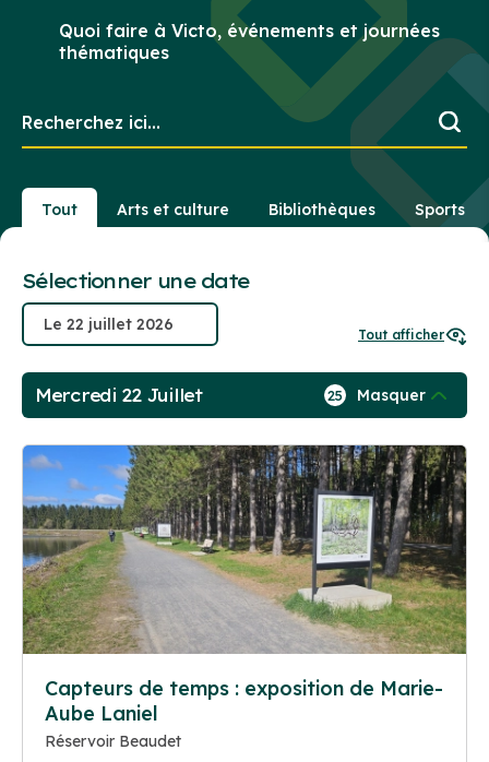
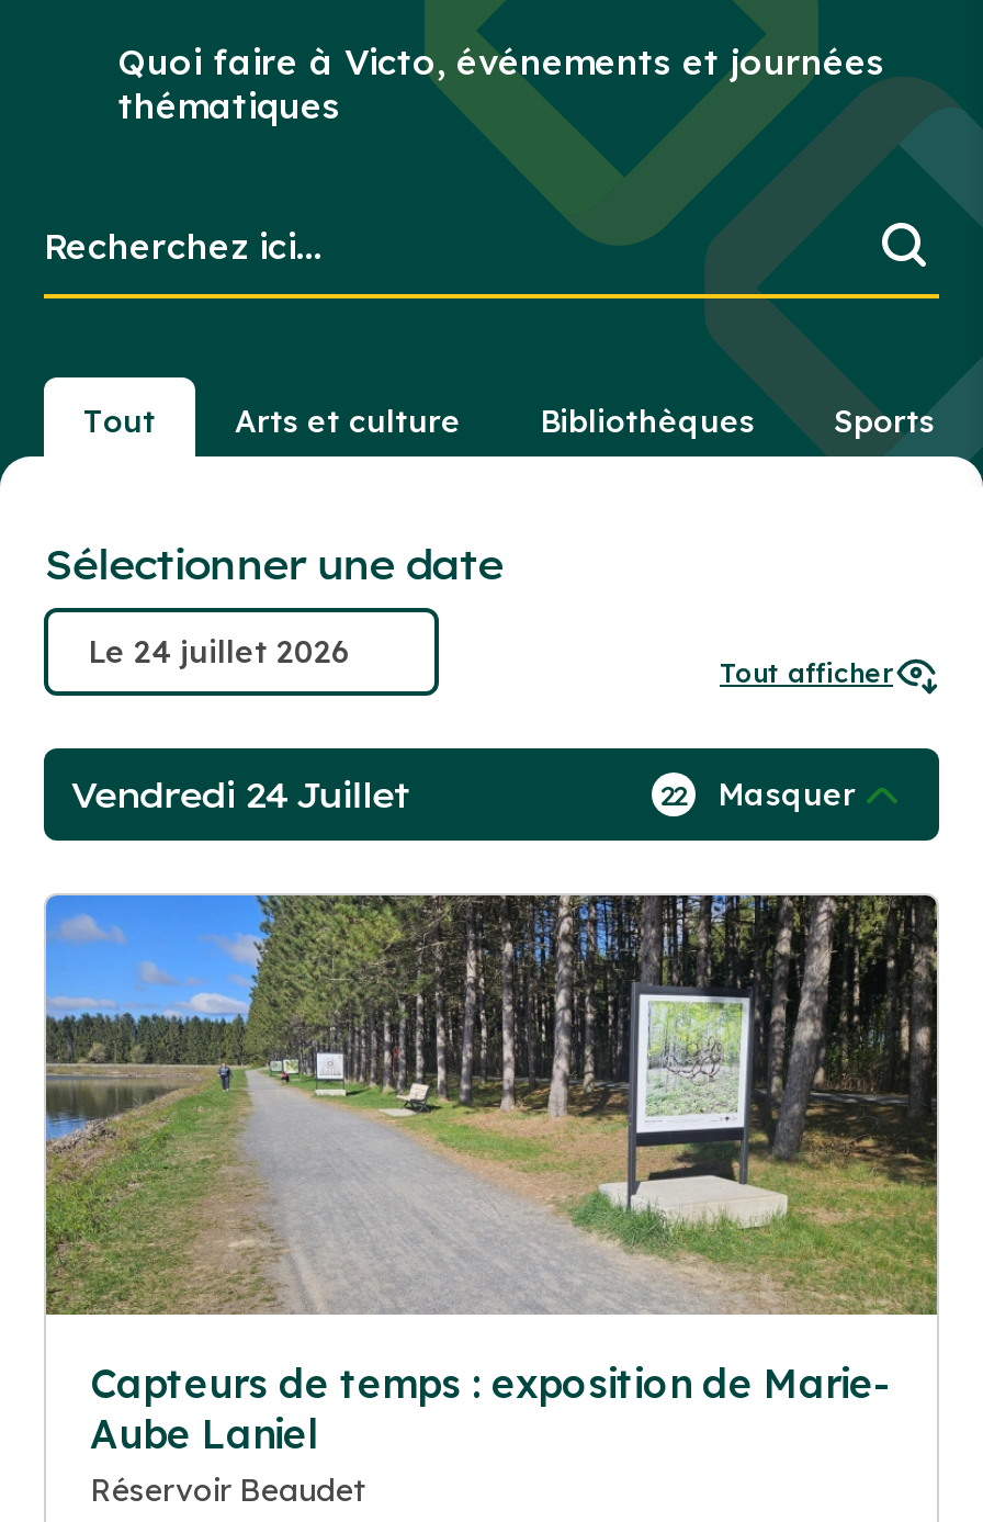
- Mercredi 22 Juillet
+ Vendredi 24 Juillet

- 25 Masquer
+ 22 Masquer
